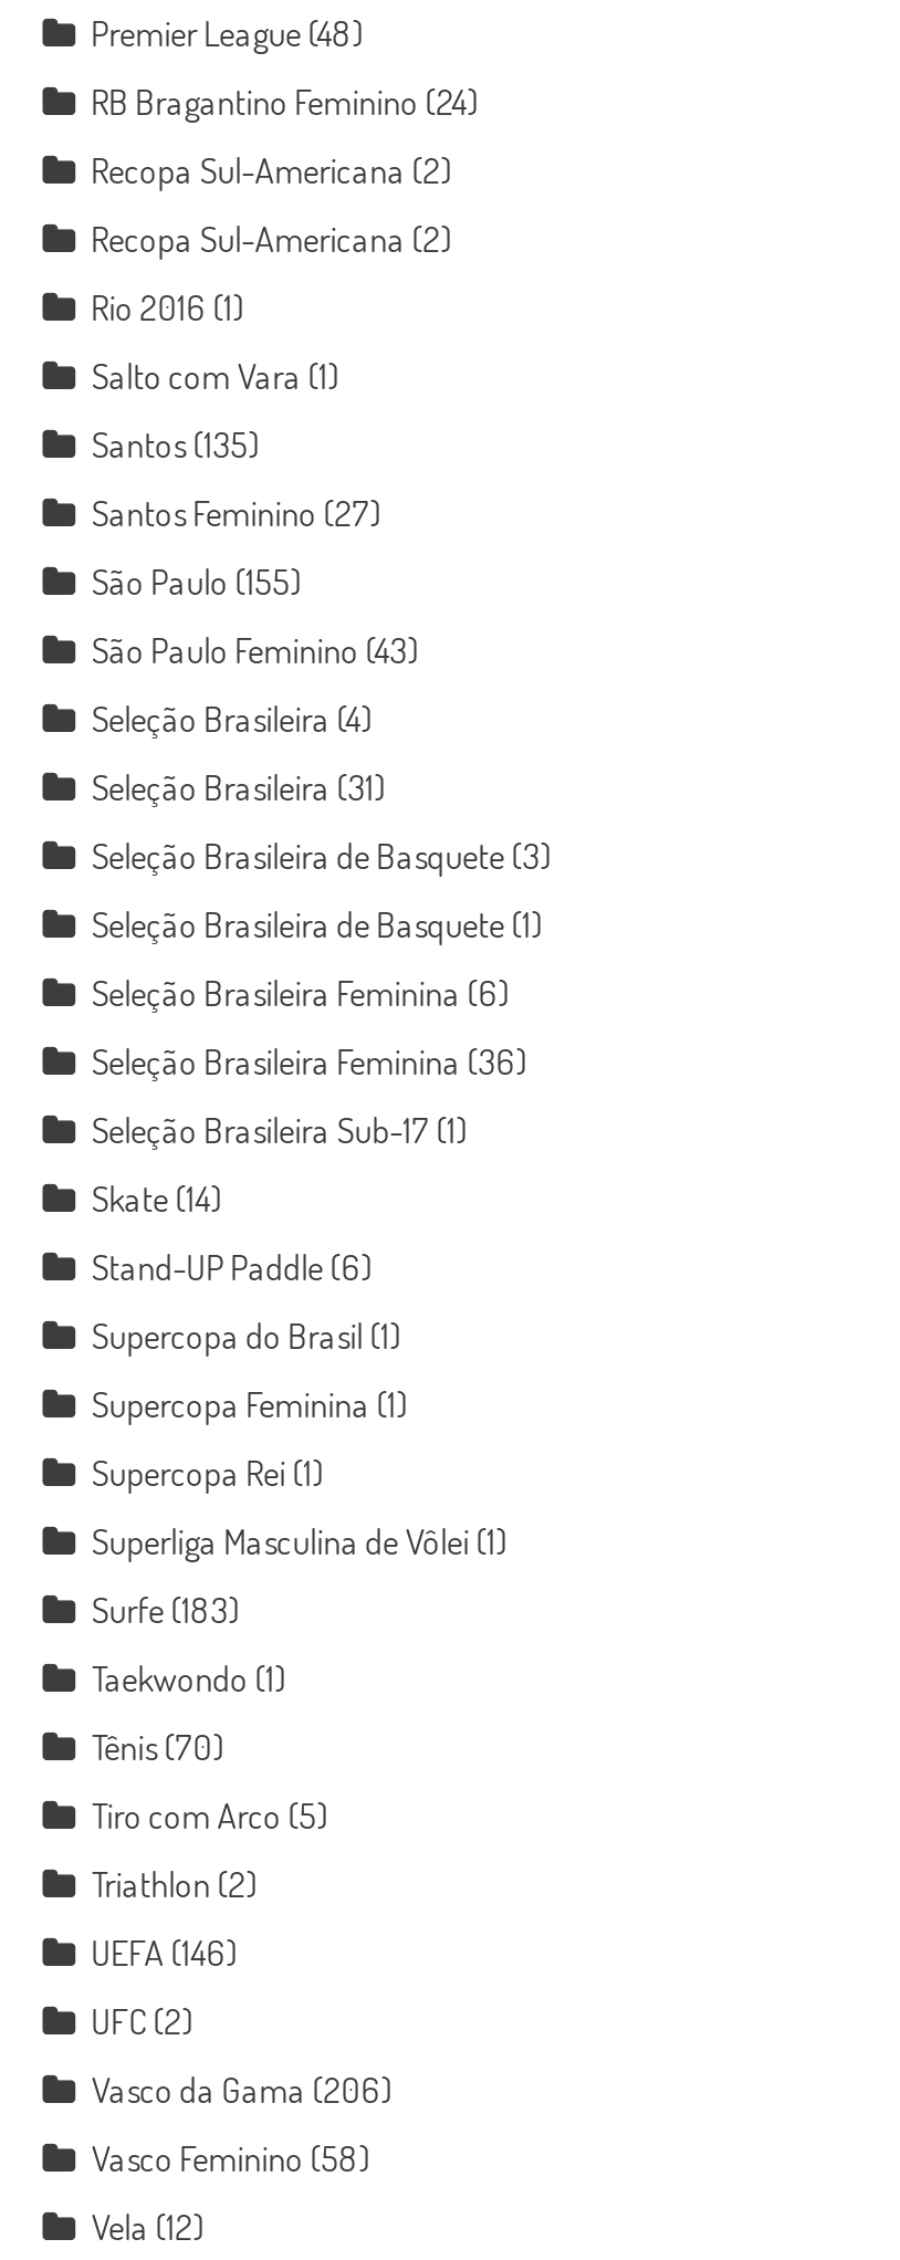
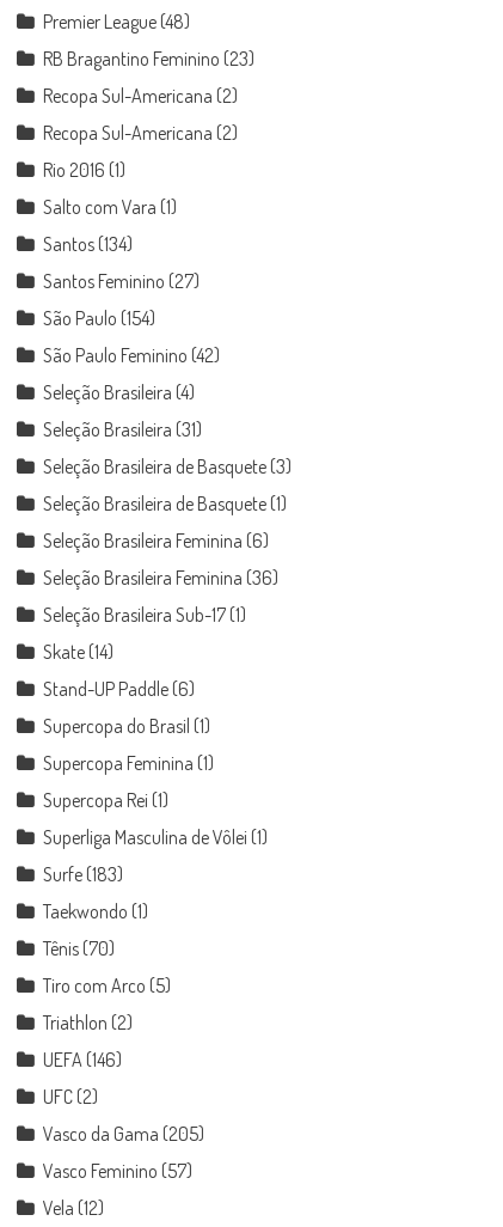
- RB Bragantino Feminino (24)
+ RB Bragantino Feminino (23)

- Santos (135)
+ Santos (134)

- São Paulo (155)
+ São Paulo (154)

- São Paulo Feminino (43)
+ São Paulo Feminino (42)

- Vasco da Gama (206)
+ Vasco da Gama (205)

- Vasco Feminino (58)
+ Vasco Feminino (57)
